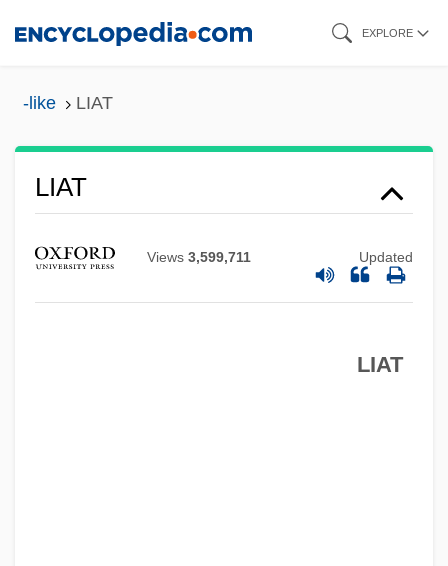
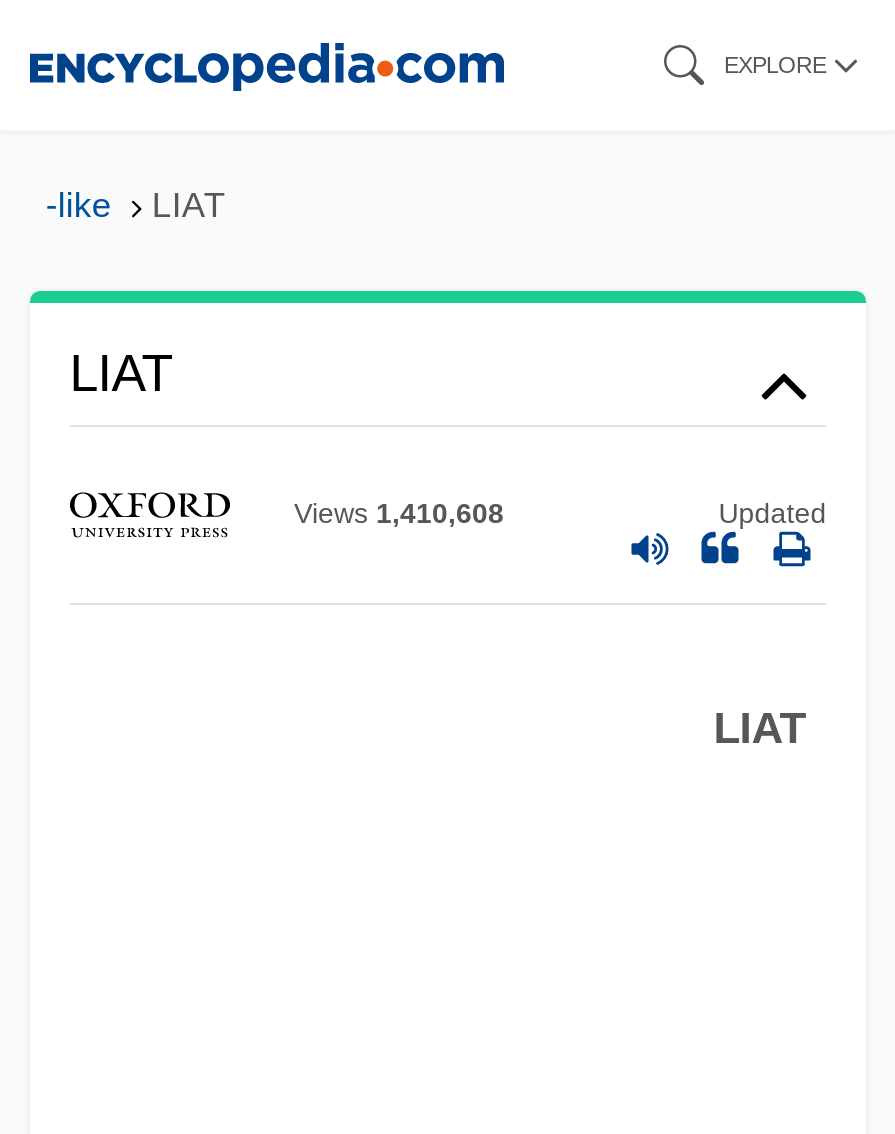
- Views 3,599,711
+ Views 1,410,608
